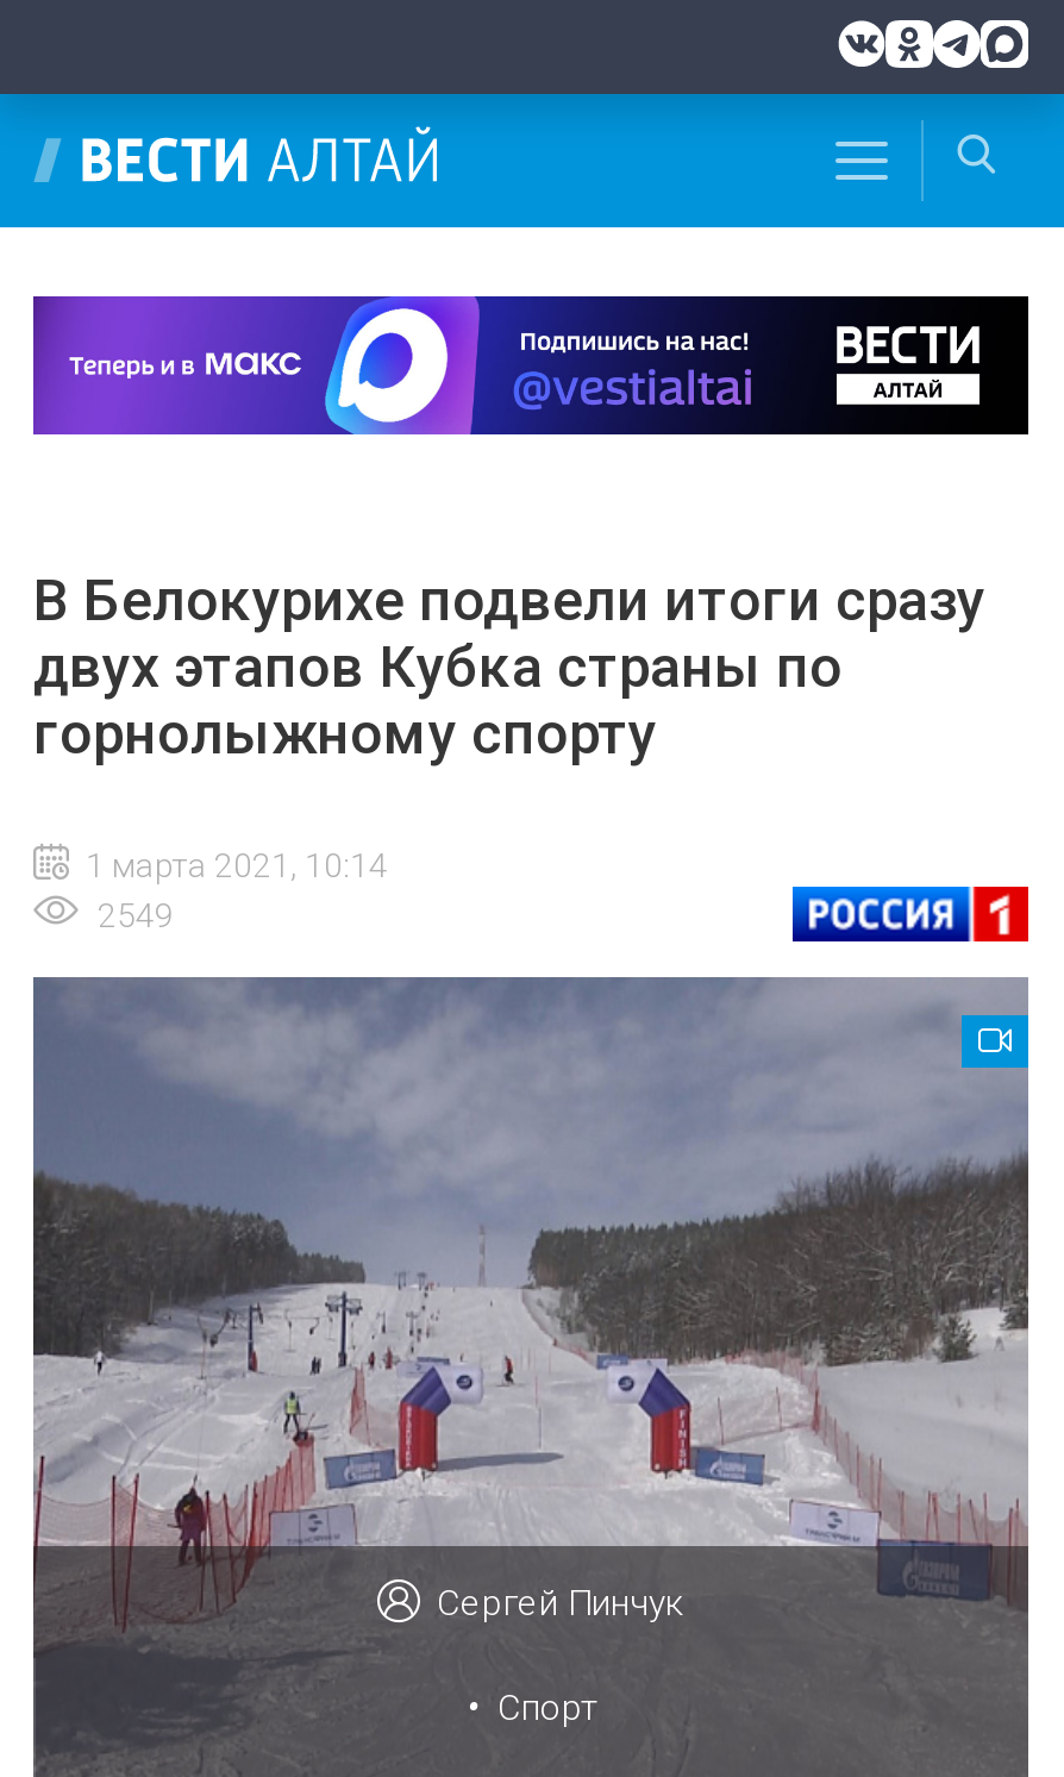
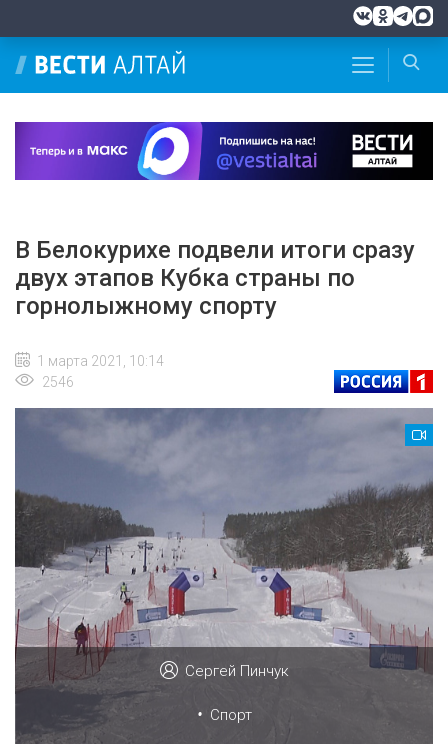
- 2549
+ 2546
